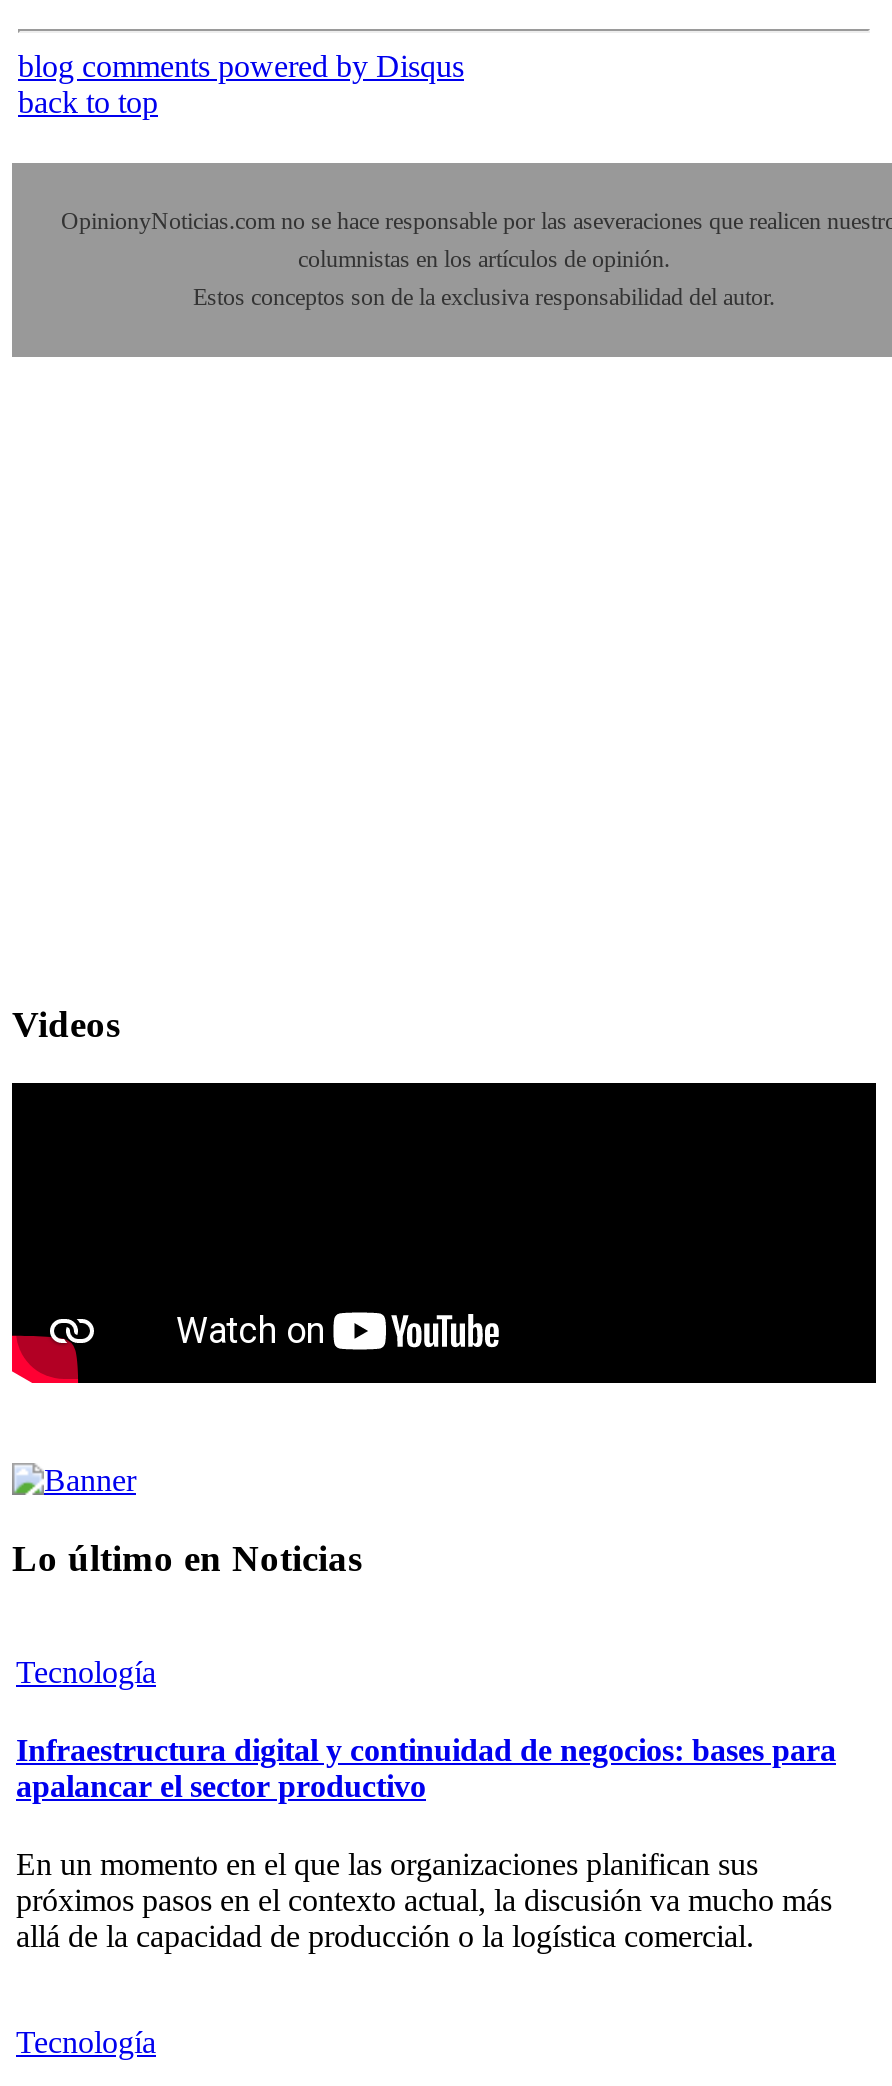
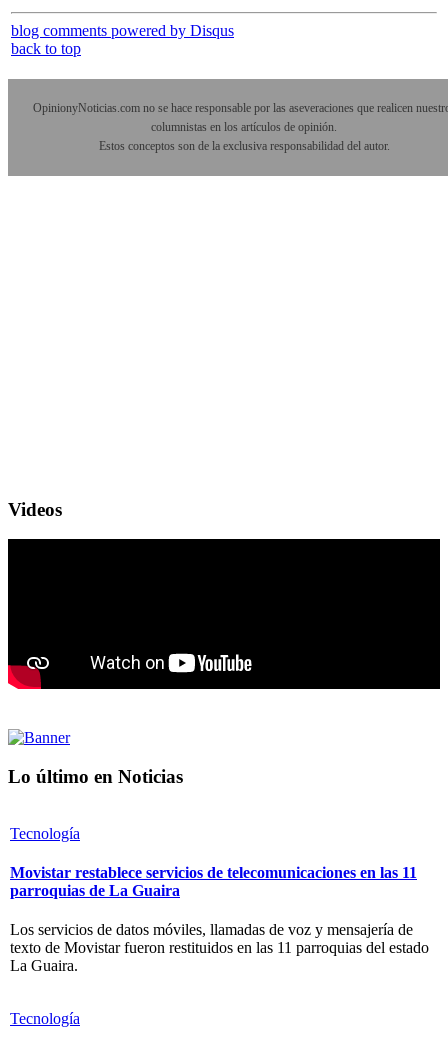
- Infraestructura digital y continuidad de negocios: bases para
- apalancar el sector productivo
+ Movistar restablece servicios de telecomunicaciones en las 11
+ parroquias de La Guaira

- En un momento en el que las organizaciones planifican sus
- próximos pasos en el contexto actual, la discusión va mucho más
- allá de la capacidad de producción o la logística comercial.
+ Los servicios de datos móviles, llamadas de voz y mensajería de
+ texto de Movistar fueron restituidos en las 11 parroquias del estado
+ La Guaira.
